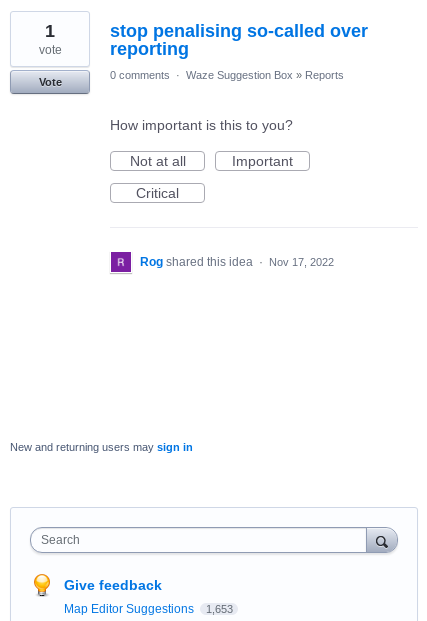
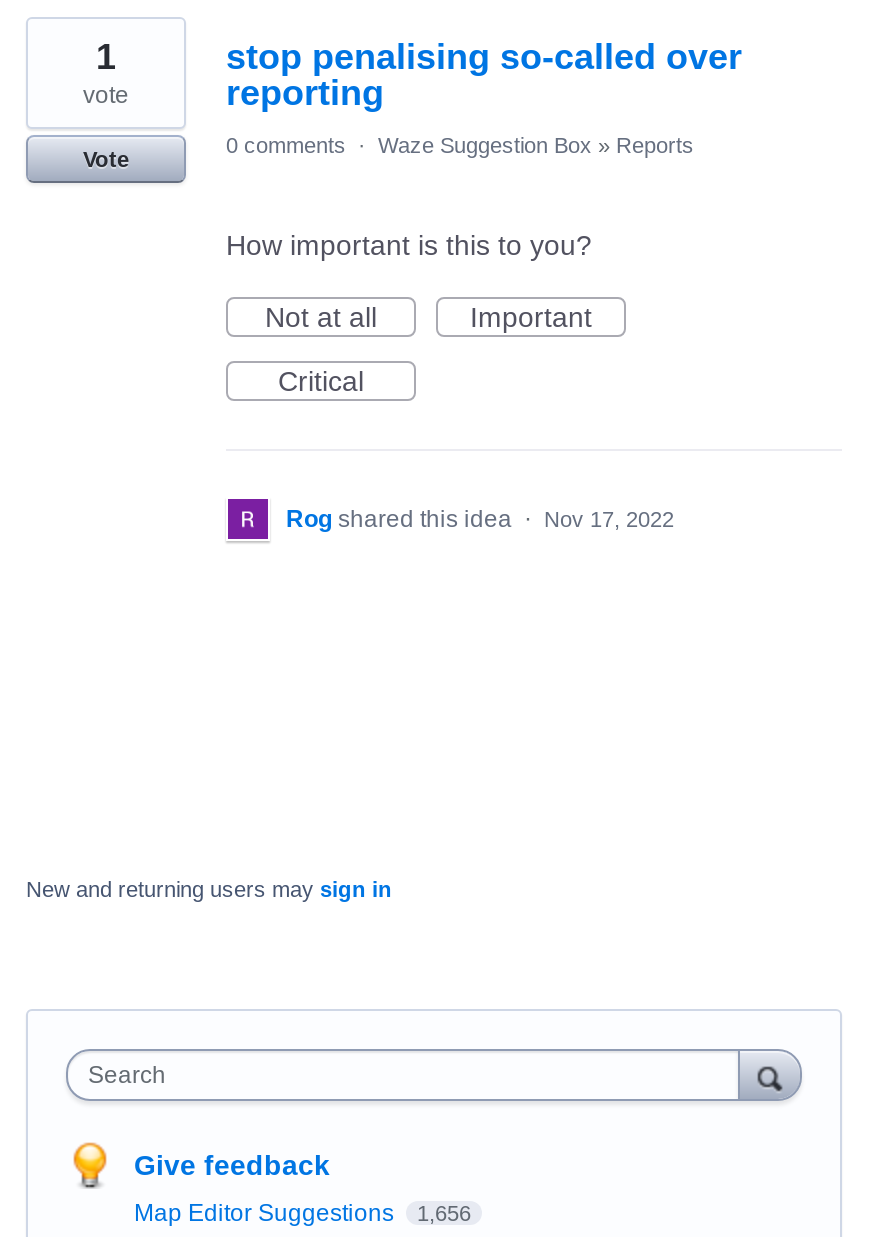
- Map Editor Suggestions 1,653
+ Map Editor Suggestions 1,656
